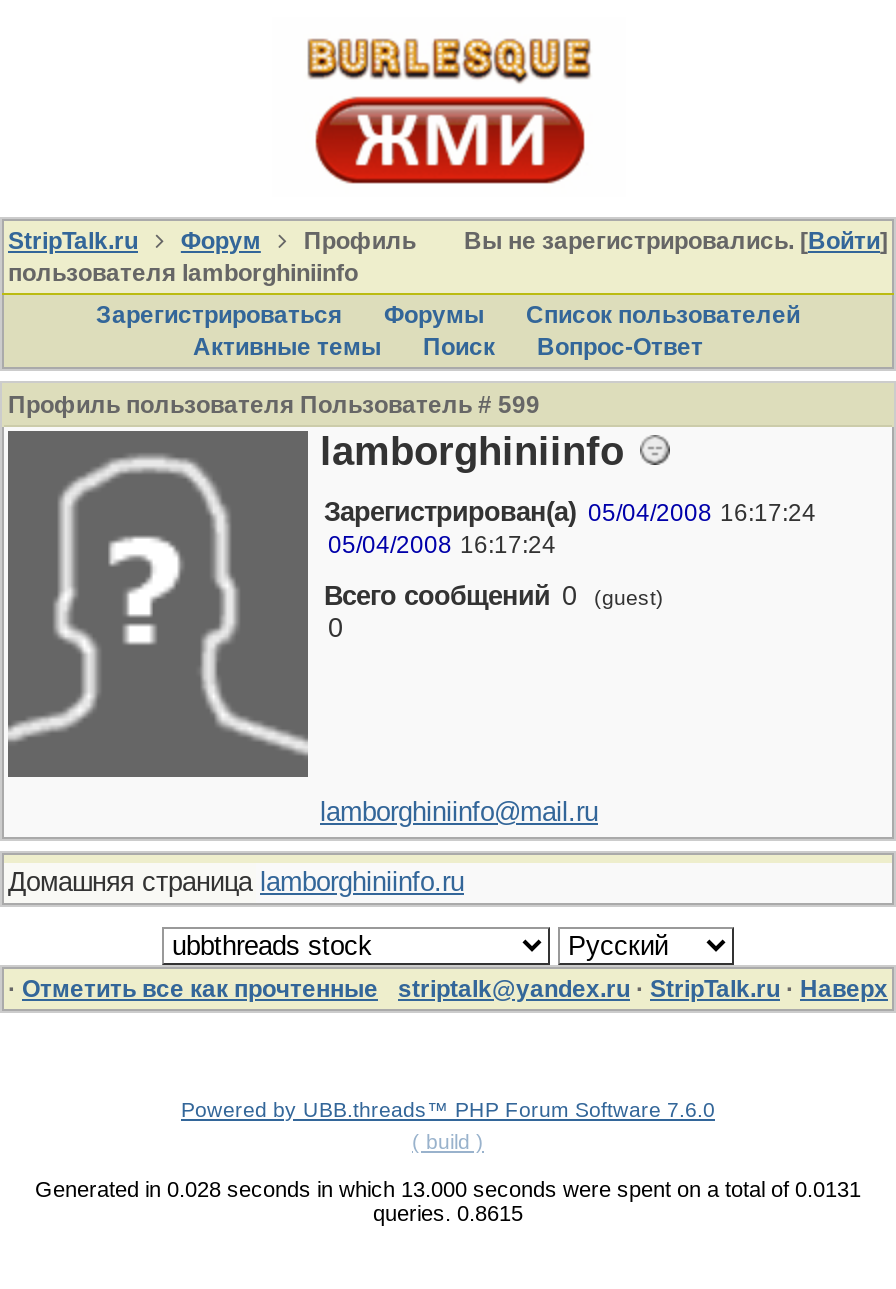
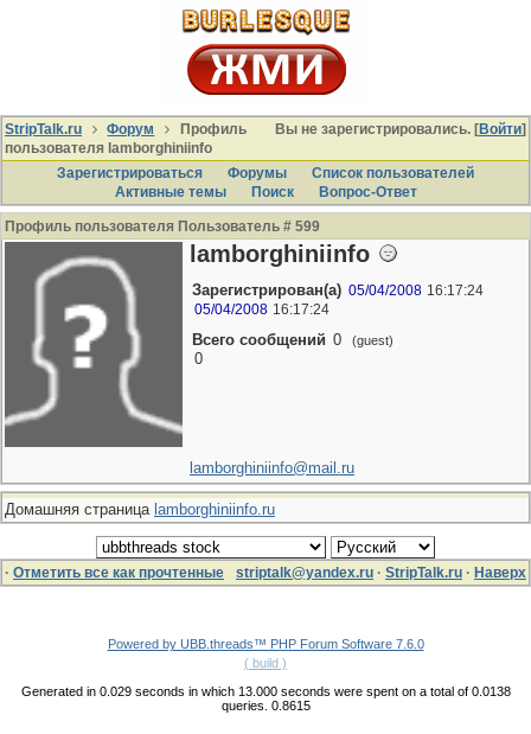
- Generated in 0.028 seconds in which 13.000 seconds were spent on a total of 0.0131
+ Generated in 0.029 seconds in which 13.000 seconds were spent on a total of 0.0138
